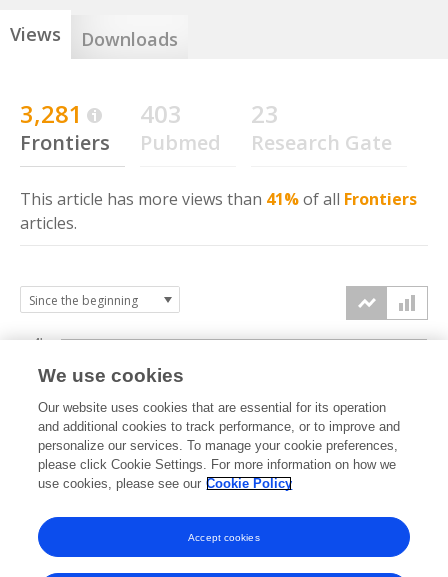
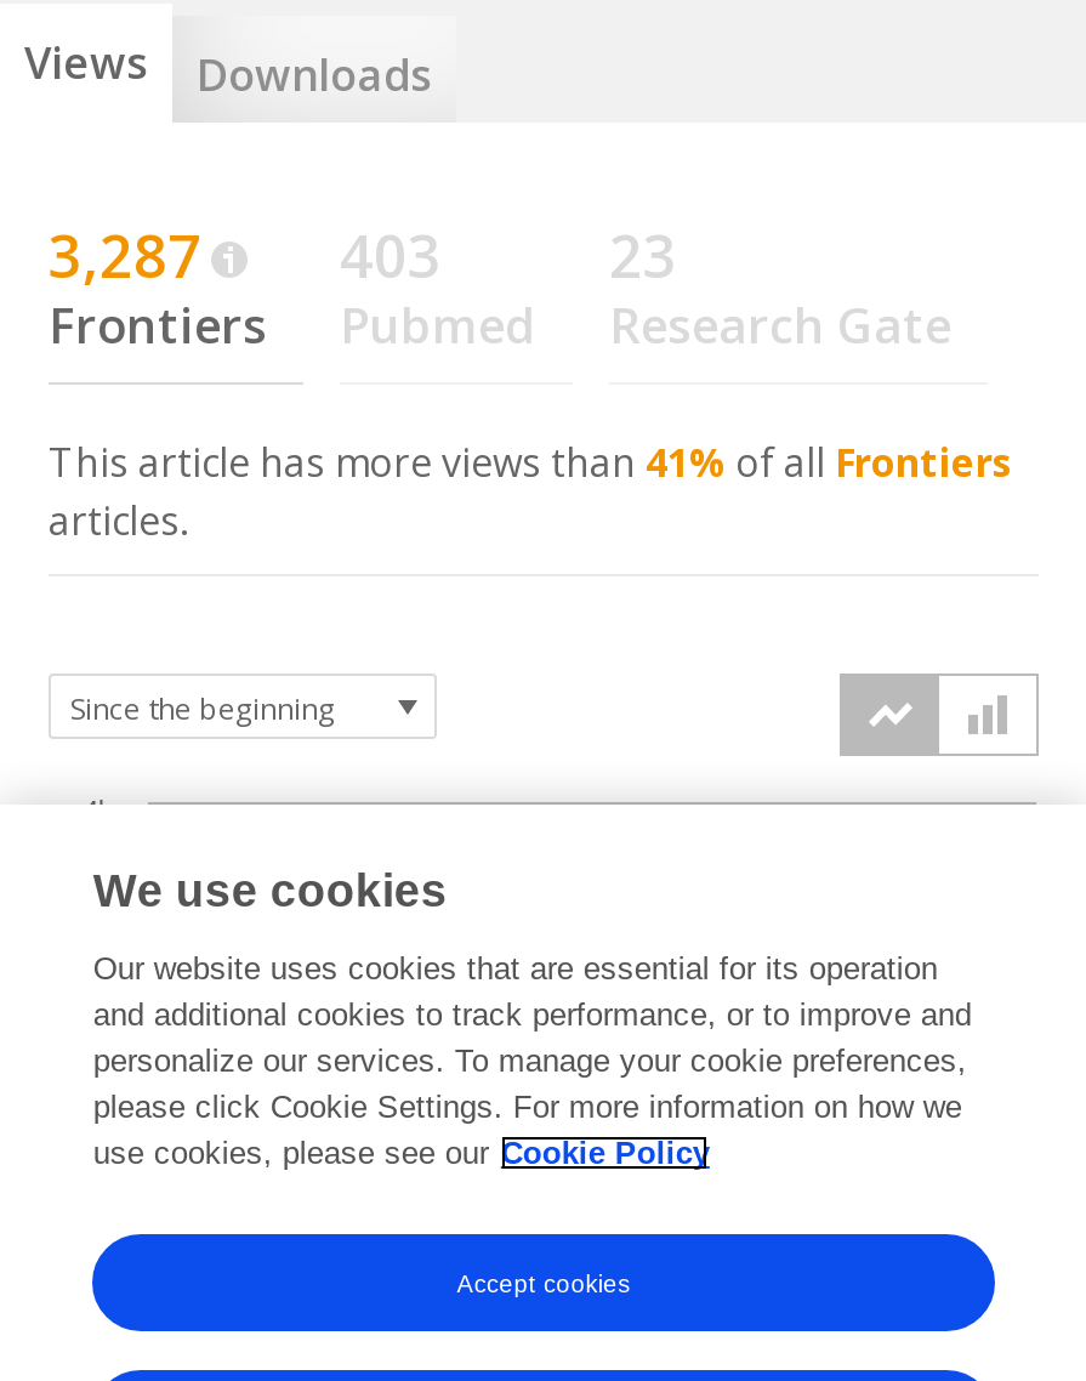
- 3,281
+ 3,287
